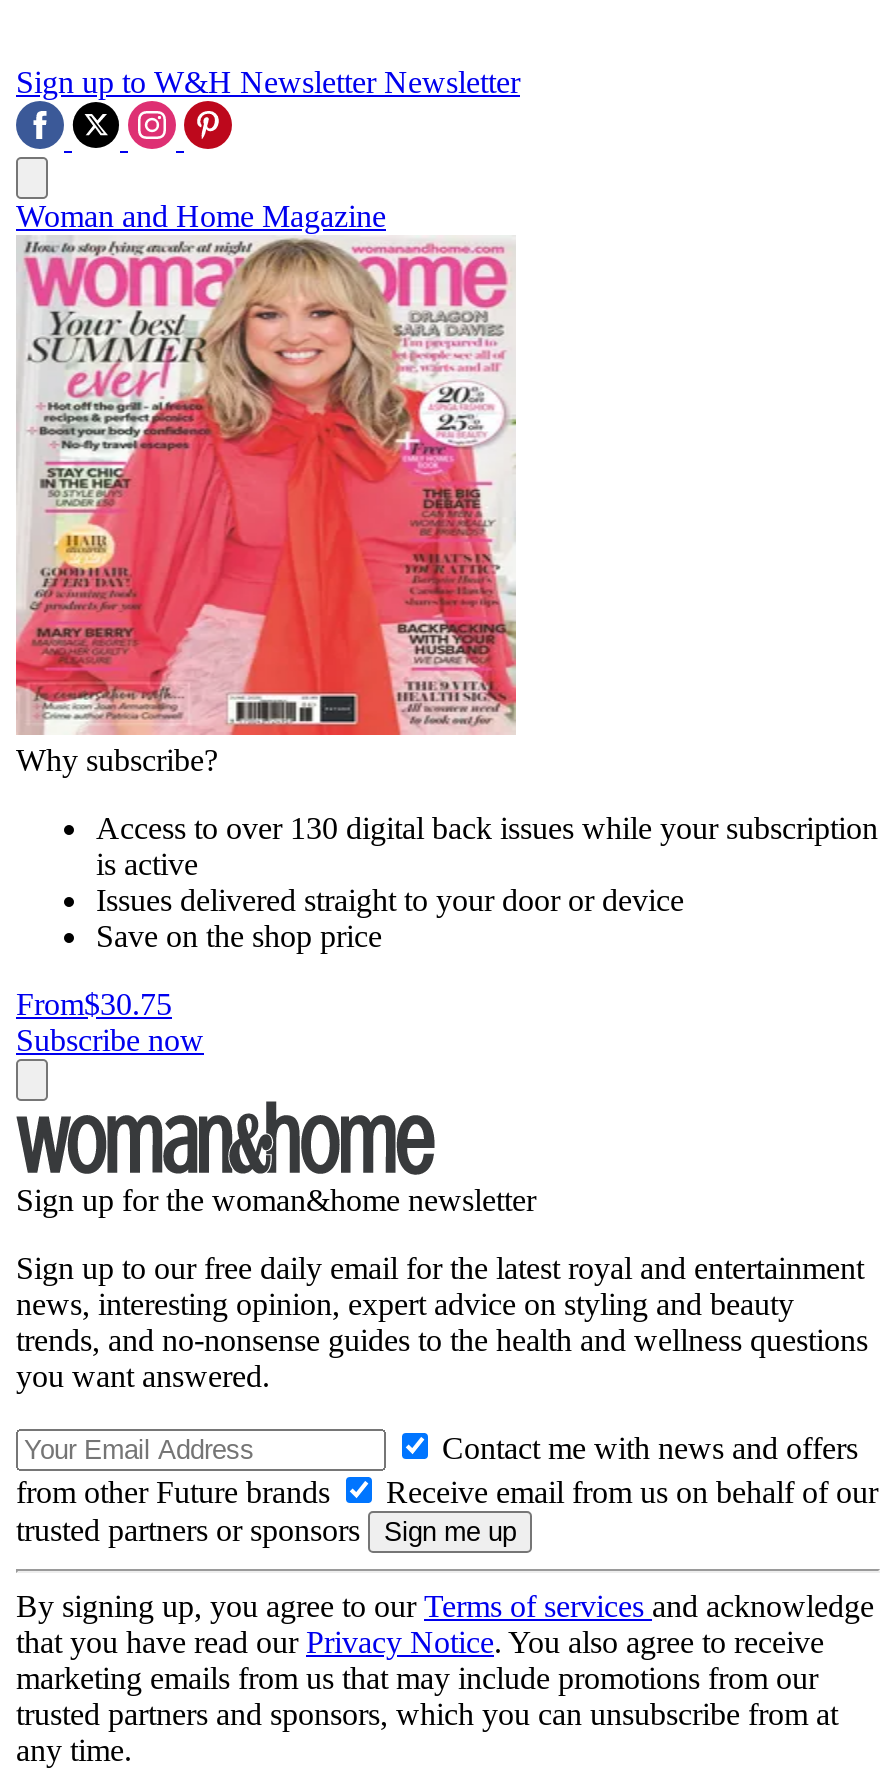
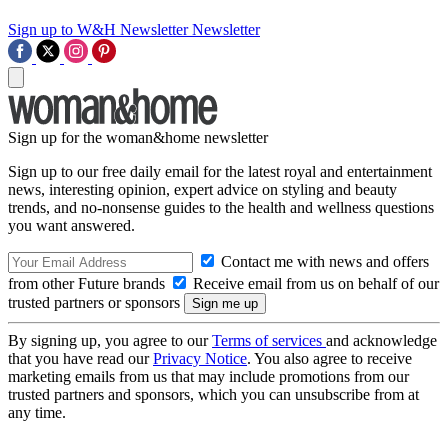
- Woman and Home Magazine

- [image]
- Why subscribe?
- Access to over 130 digital back issues while your subscription
- is active
- Issues delivered straight to your door or device
- Save on the shop price
- From$30.75
- Subscribe now
